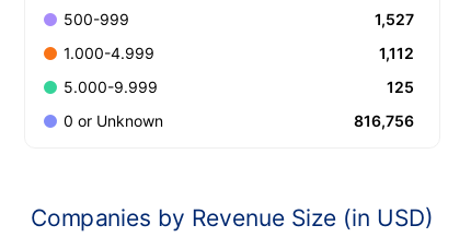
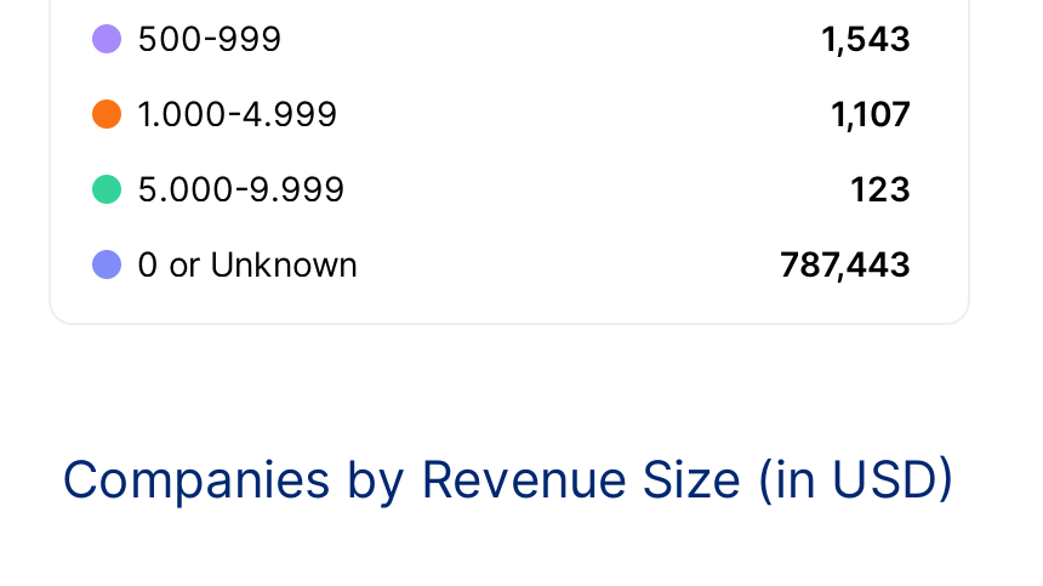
- 1,527
+ 1,543

- 1,112
+ 1,107

- 125
+ 123

- 816,756
+ 787,443
